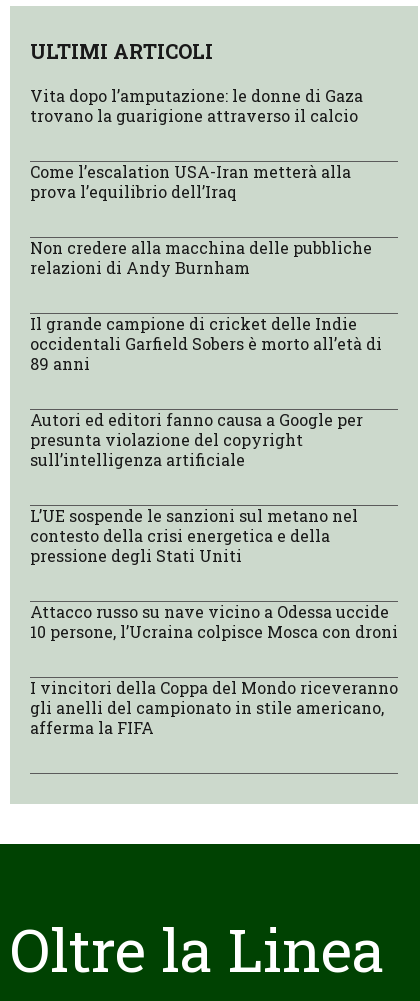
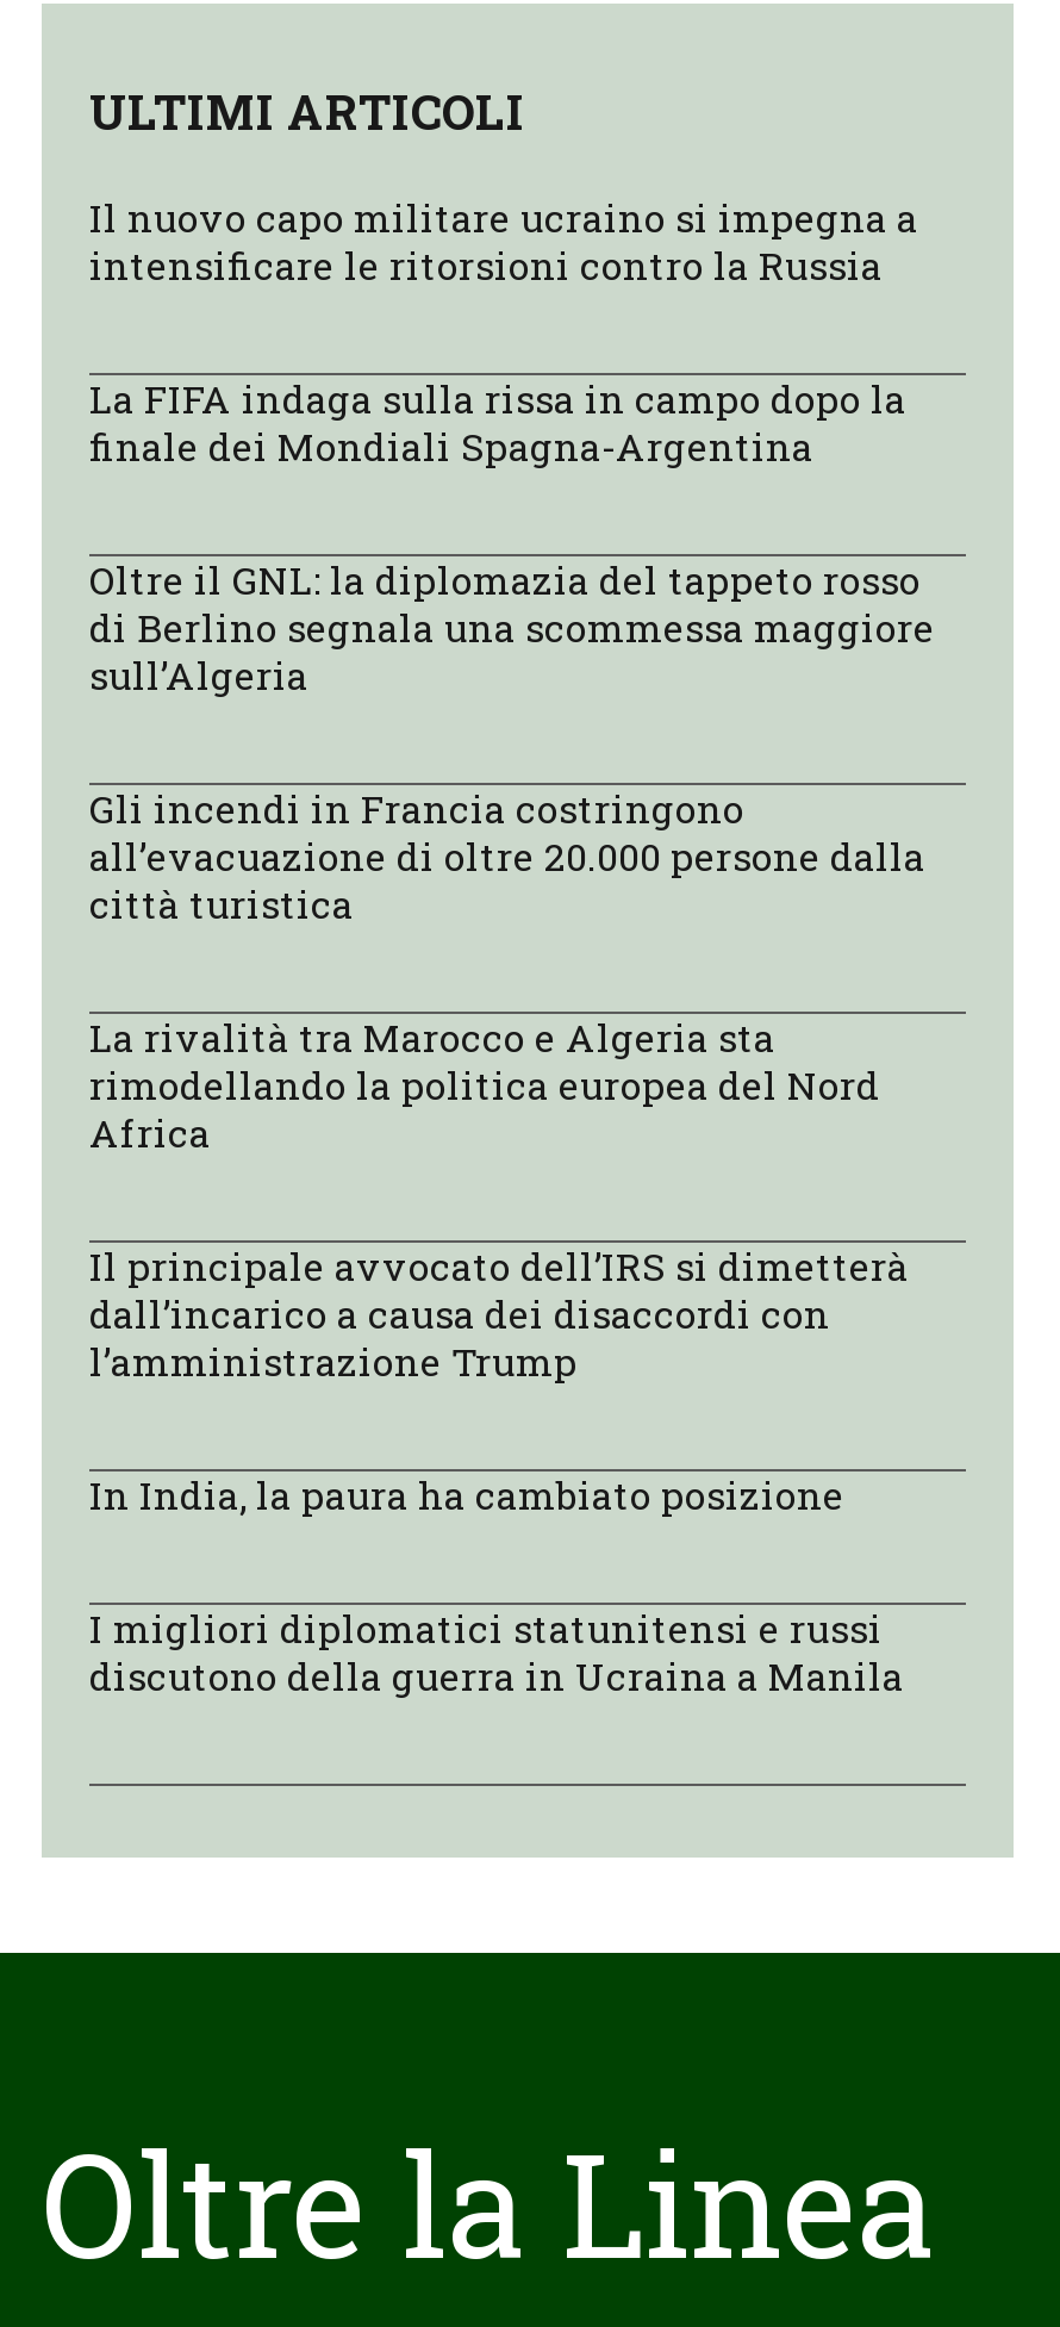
- Vita dopo l’amputazione: le donne di Gaza
- trovano la guarigione attraverso il calcio
+ Il nuovo capo militare ucraino si impegna a
+ intensificare le ritorsioni contro la Russia

- Come l’escalation USA-Iran metterà alla
- prova l’equilibrio dell’Iraq
+ La FIFA indaga sulla rissa in campo dopo la
+ finale dei Mondiali Spagna-Argentina

- Non credere alla macchina delle pubbliche
- relazioni di Andy Burnham
+ Oltre il GNL: la diplomazia del tappeto rosso
+ di Berlino segnala una scommessa maggiore
+ sull’Algeria

- Il grande campione di cricket delle Indie
- occidentali Garfield Sobers è morto all’età di
- 89 anni
+ Gli incendi in Francia costringono
+ all’evacuazione di oltre 20.000 persone dalla
+ città turistica

- Autori ed editori fanno causa a Google per
- presunta violazione del copyright
- sull’intelligenza artificiale
+ La rivalità tra Marocco e Algeria sta
+ rimodellando la politica europea del Nord
+ Africa

- L’UE sospende le sanzioni sul metano nel
- contesto della crisi energetica e della
- pressione degli Stati Uniti
+ Il principale avvocato dell’IRS si dimetterà
+ dall’incarico a causa dei disaccordi con
+ l’amministrazione Trump

- Attacco russo su nave vicino a Odessa uccide
- 10 persone, l’Ucraina colpisce Mosca con droni
+ In India, la paura ha cambiato posizione

- I vincitori della Coppa del Mondo riceveranno
- gli anelli del campionato in stile americano,
- afferma la FIFA
+ I migliori diplomatici statunitensi e russi
+ discutono della guerra in Ucraina a Manila
